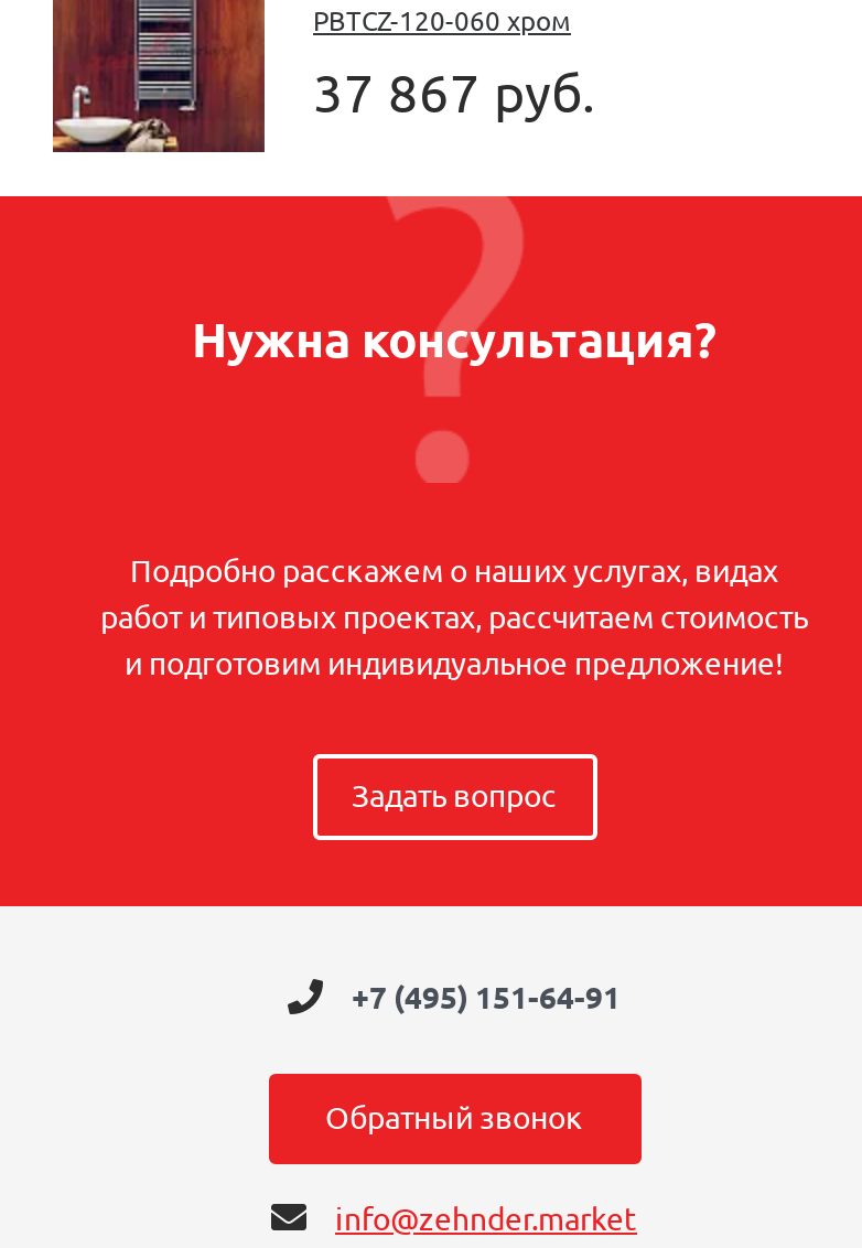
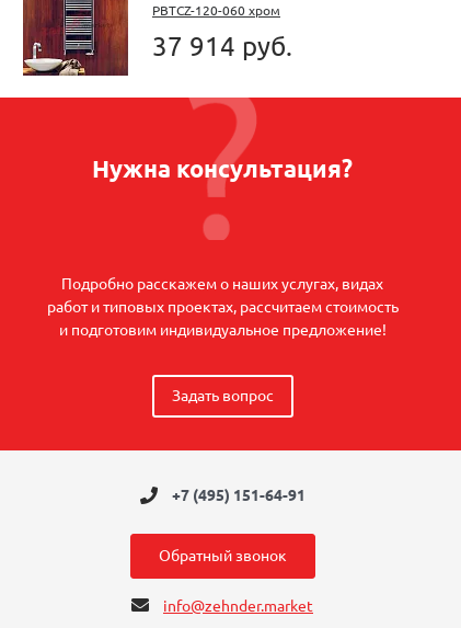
- 37 867 руб.
+ 37 914 руб.
